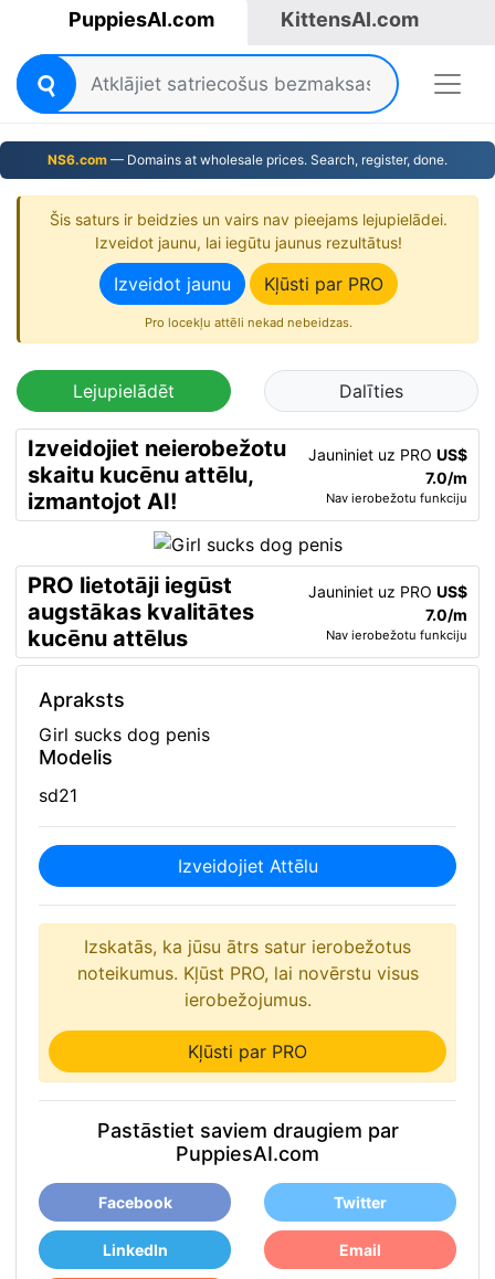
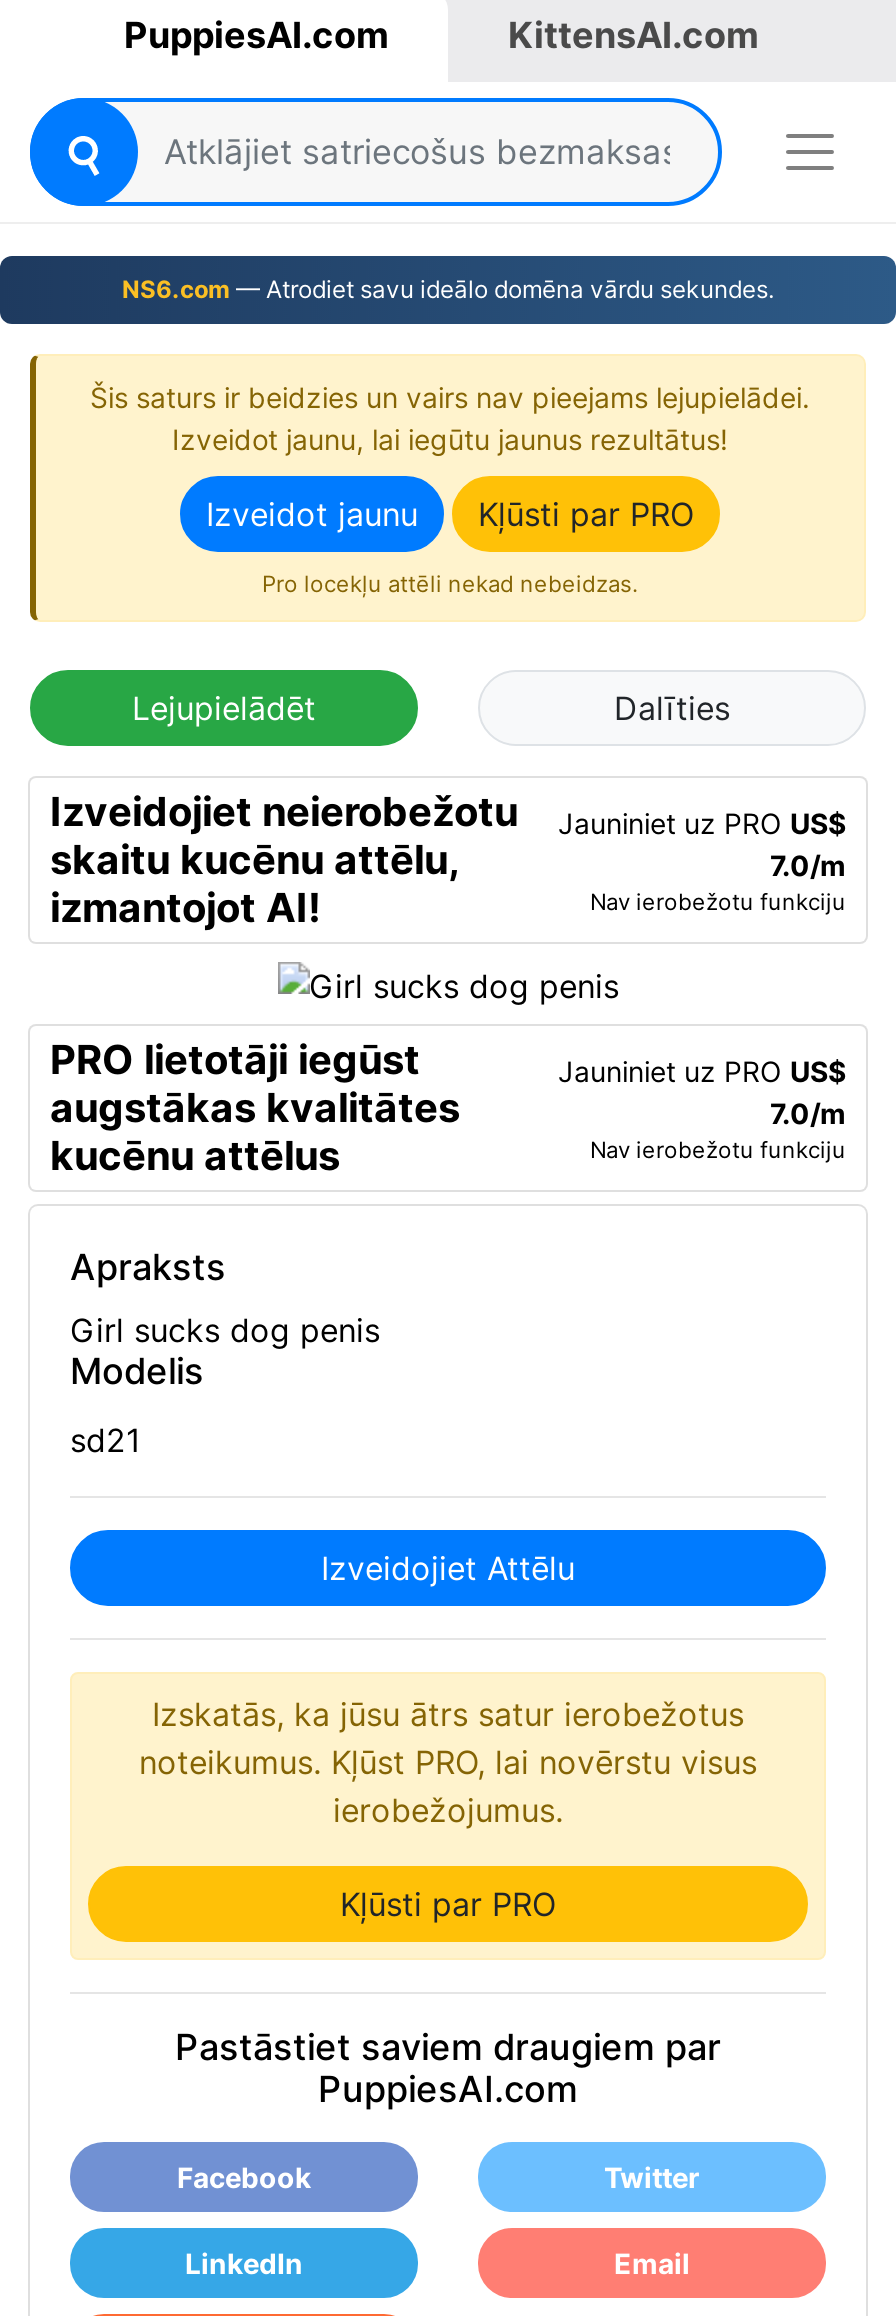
- NS6.com — Domains at wholesale prices. Search, register, done.
+ NS6.com — Atrodiet savu ideālo domēna vārdu sekundes.
